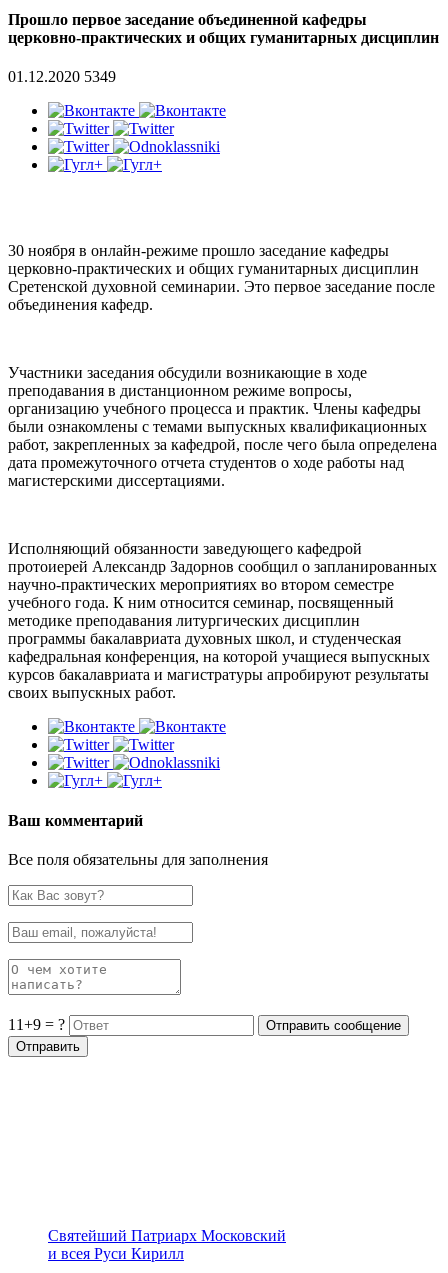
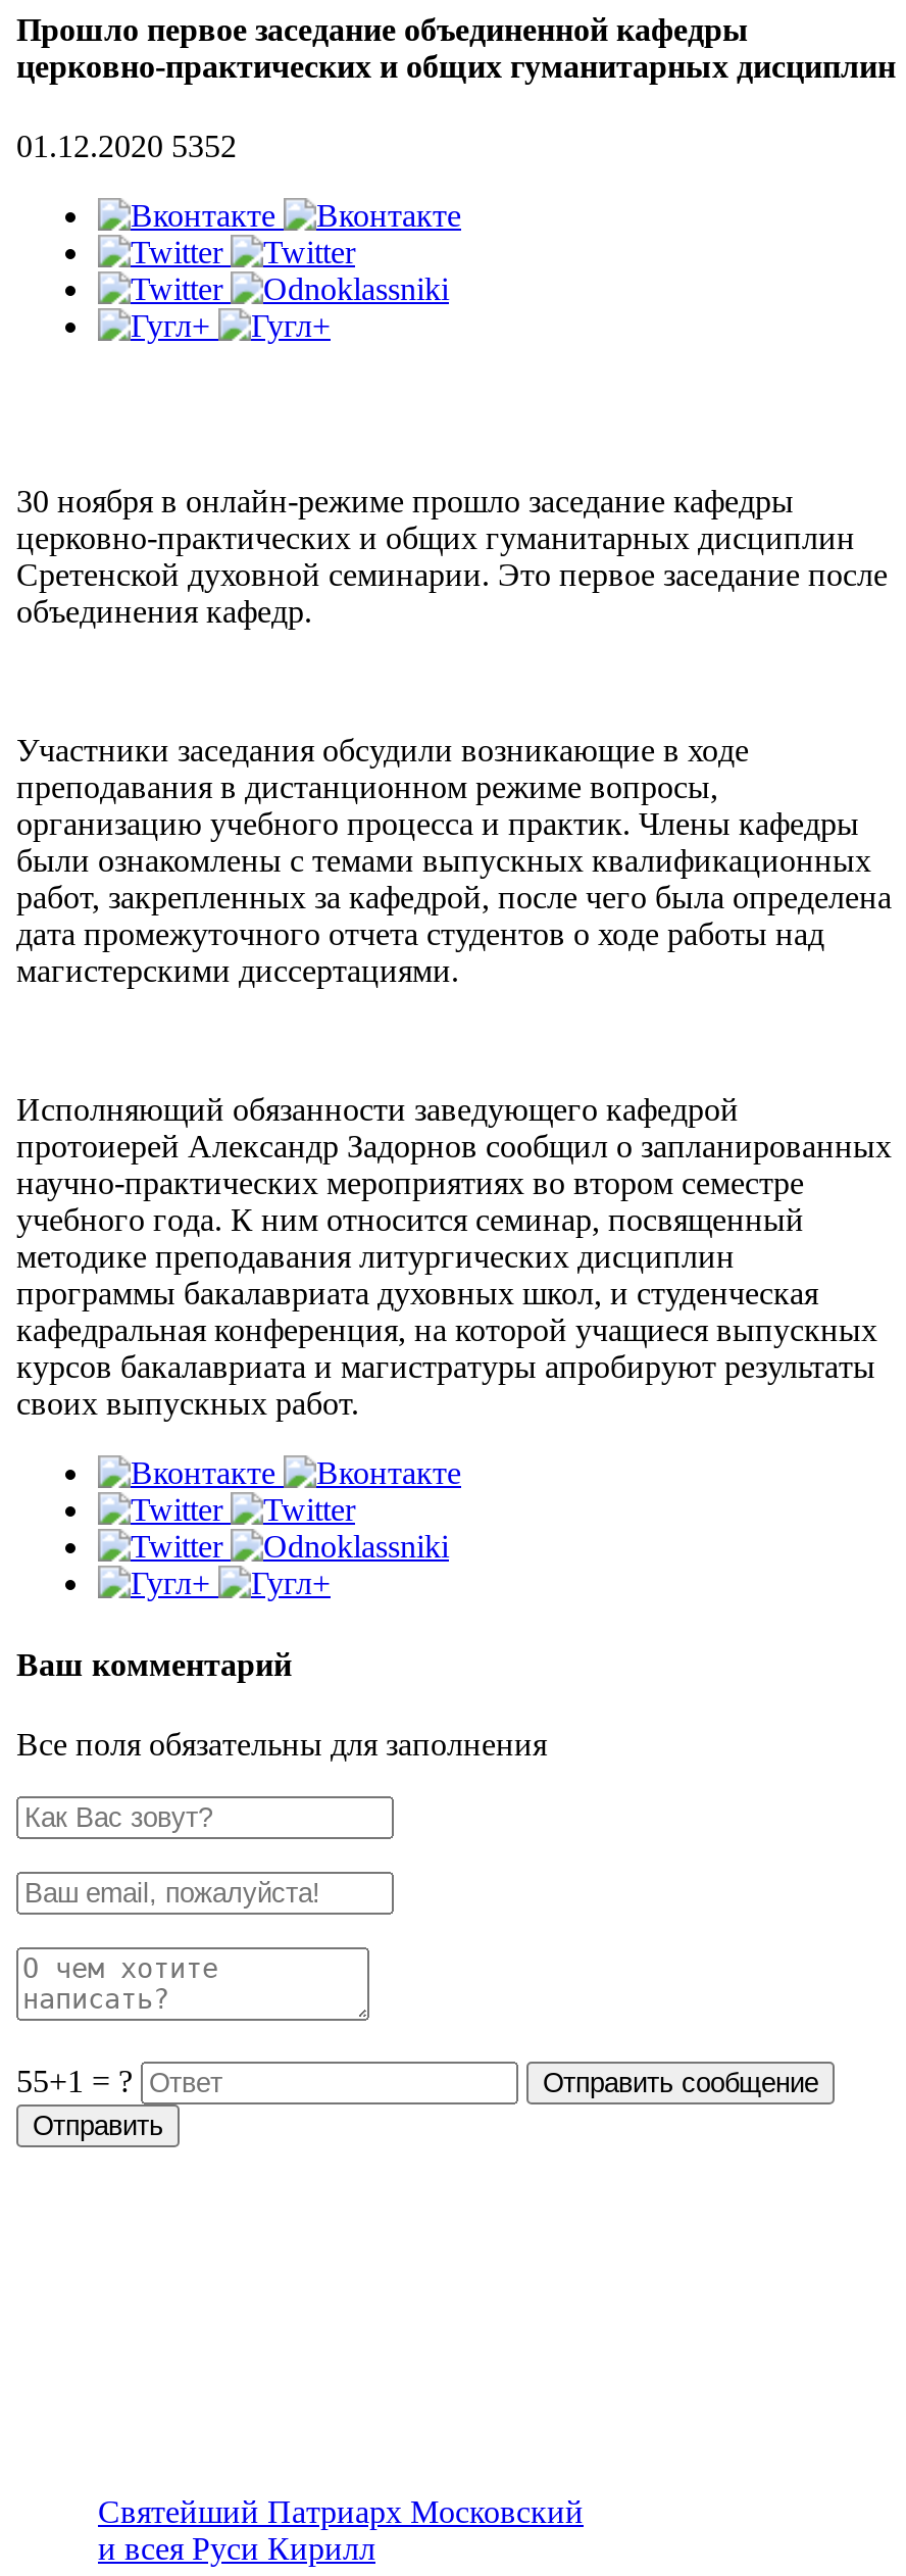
- 01.12.2020 5349
+ 01.12.2020 5352

- 11+9 = ?
+ 55+1 = ?
